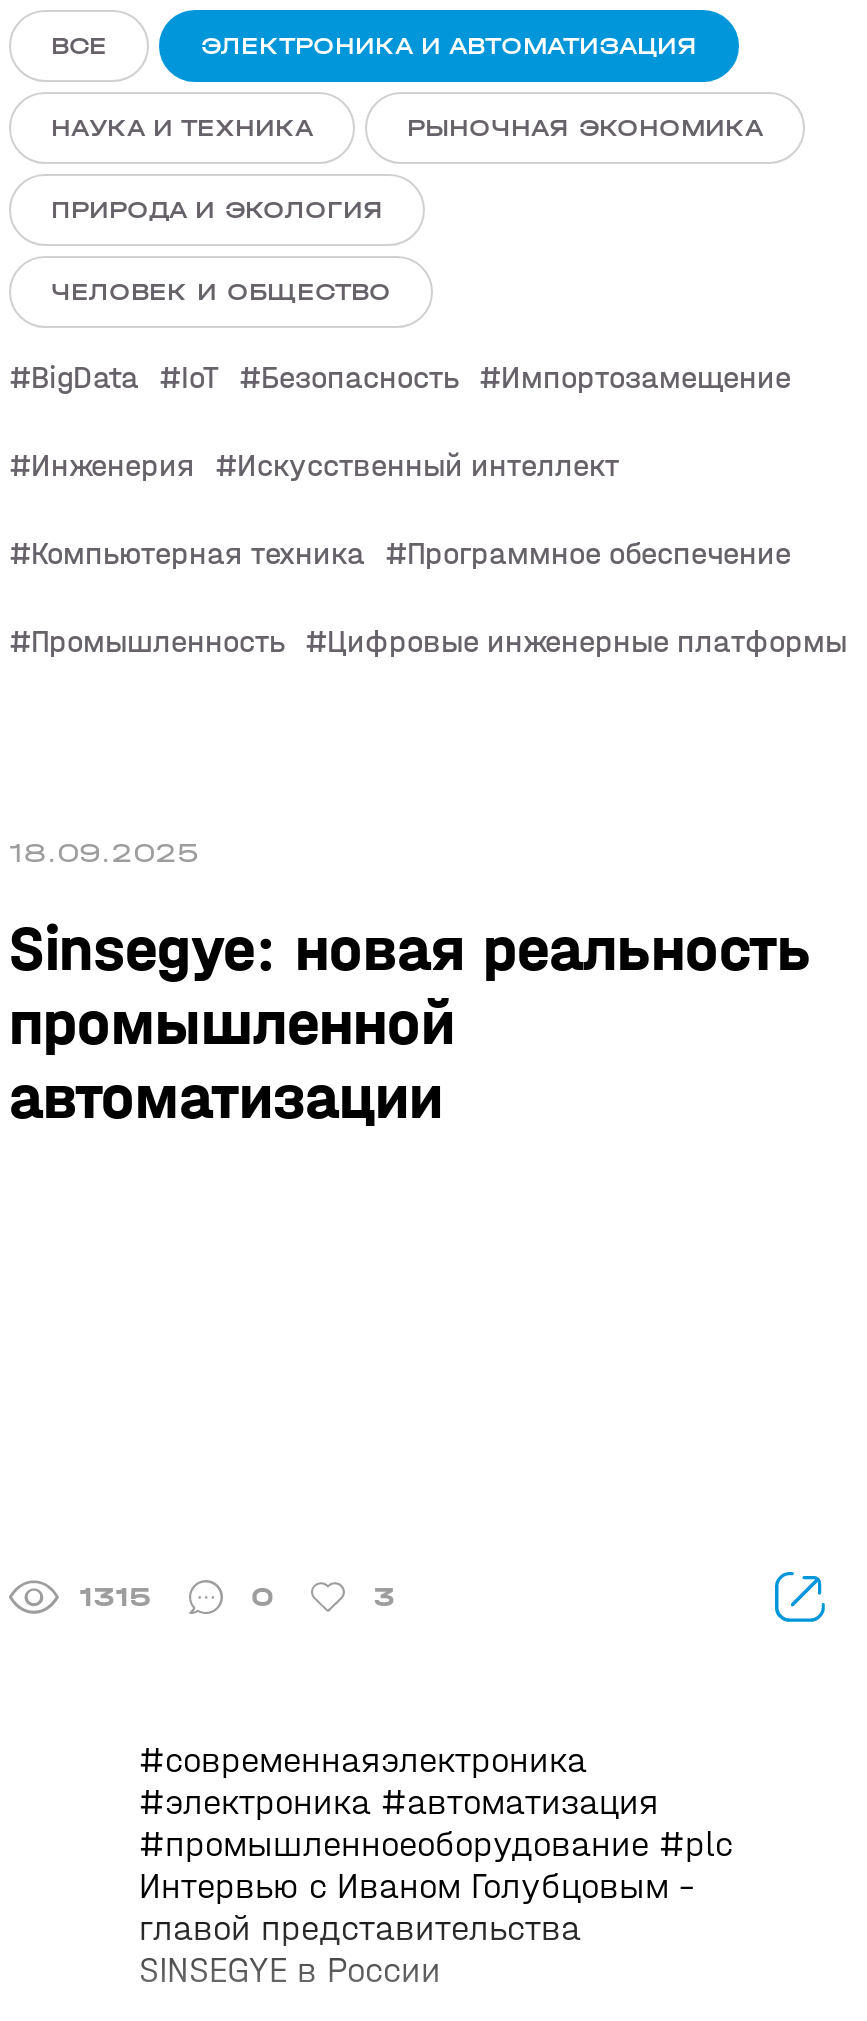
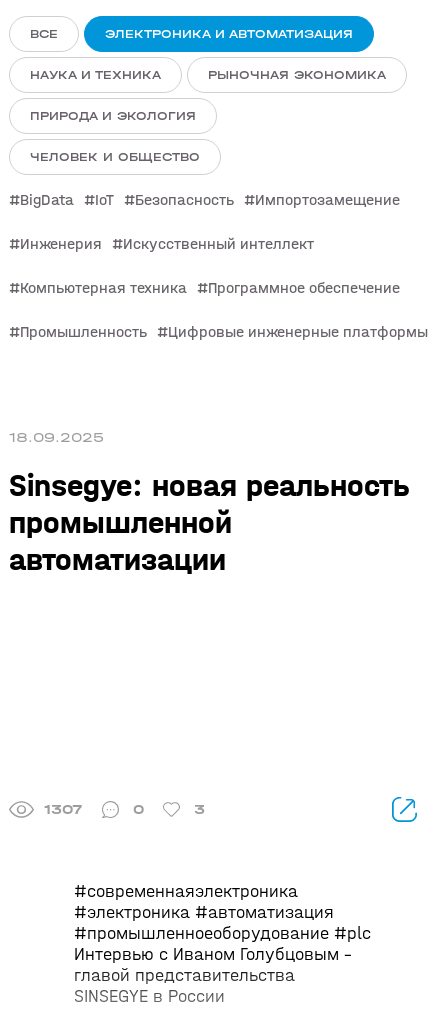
- 1315
+ 1307
